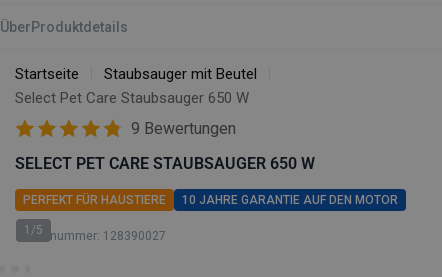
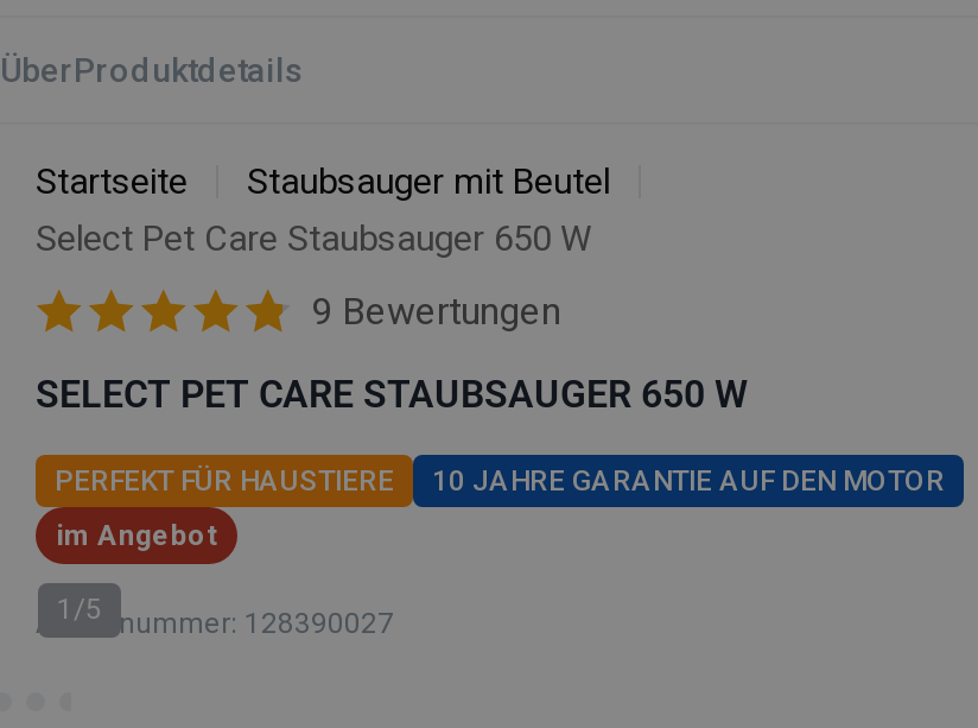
+ im Angebot
